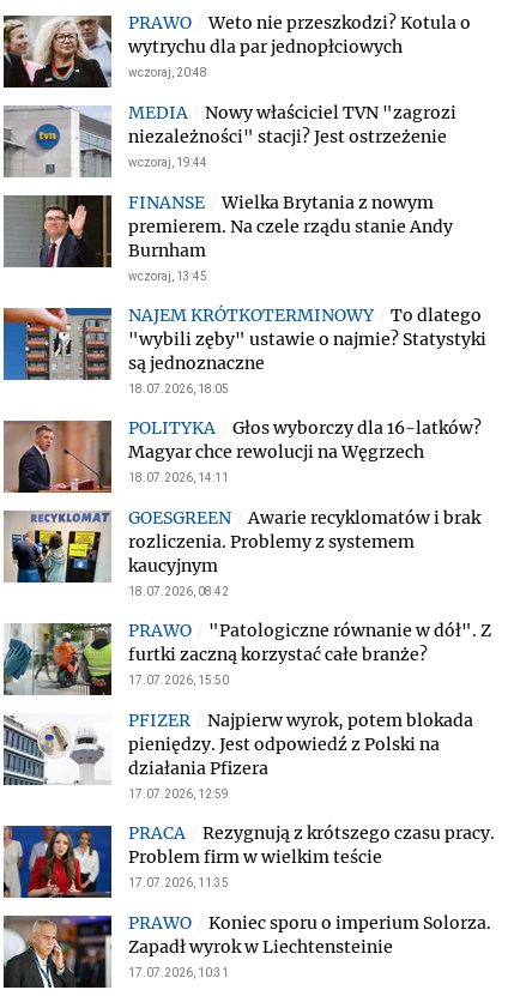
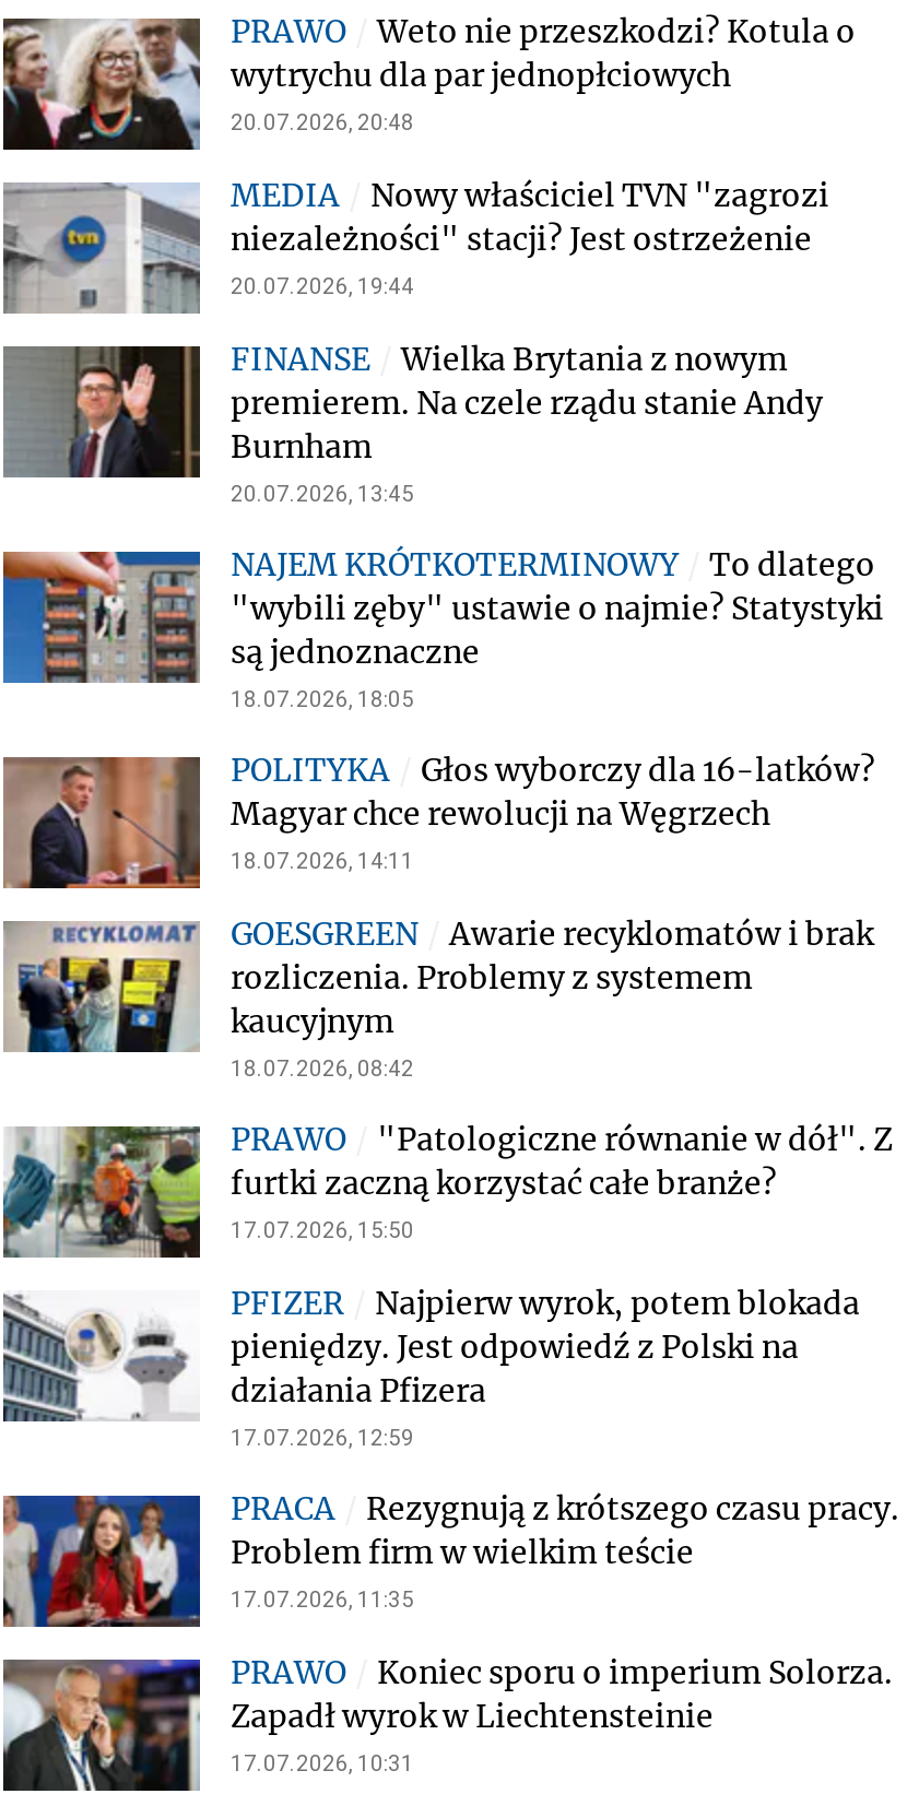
- wczoraj, 20:48
+ 20.07.2026, 20:48

- wczoraj, 19:44
+ 20.07.2026, 19:44

- wczoraj, 13:45
+ 20.07.2026, 13:45
